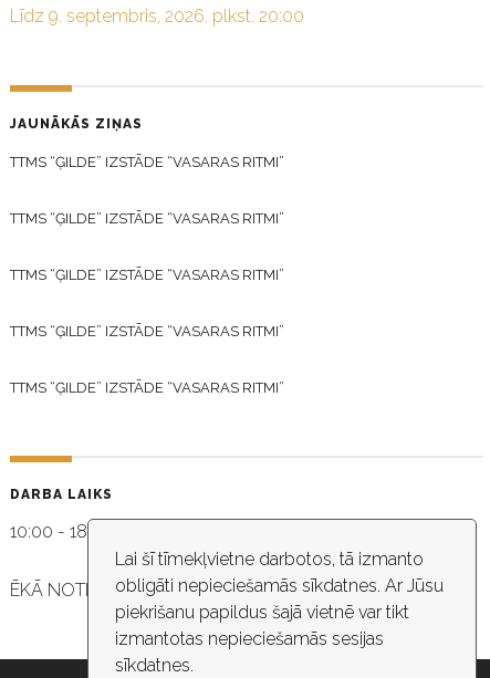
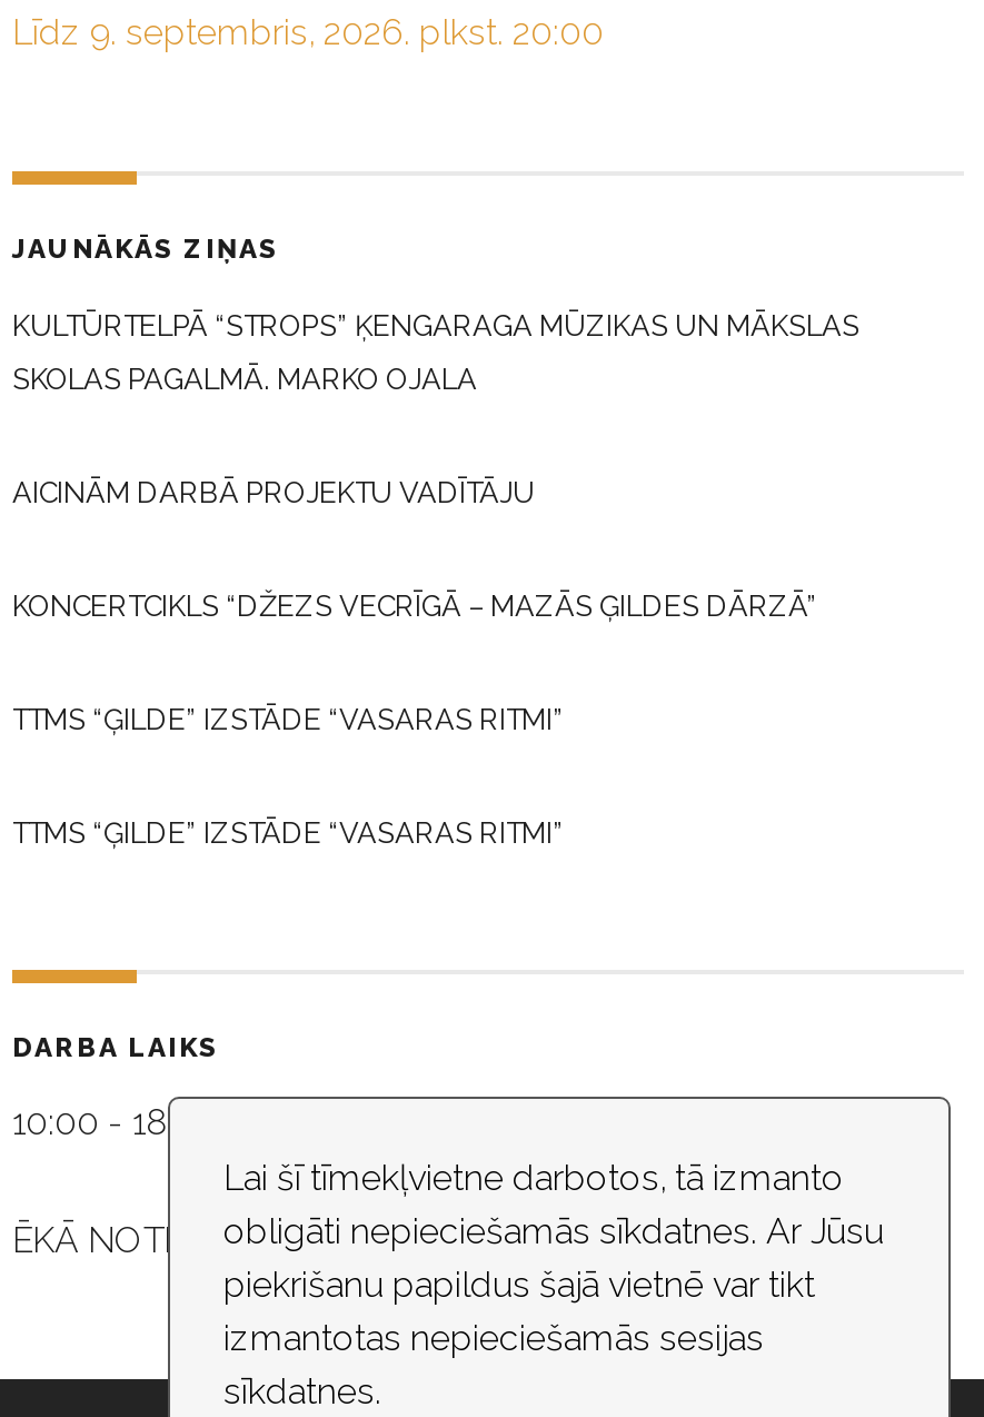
- TTMS “ĢILDE” IZSTĀDE “VASARAS RITMI”
- TTMS “ĢILDE” IZSTĀDE “VASARAS RITMI”
- TTMS “ĢILDE” IZSTĀDE “VASARAS RITMI”
+ KULTŪRTELPĀ “STROPS” ĶENGARAGA MŪZIKAS UN MĀKSLAS
+ SKOLAS PAGALMĀ. MARKO OJALA
+ AICINĀM DARBĀ PROJEKTU VADĪTĀJU
+ KONCERTCIKLS “DŽEZS VECRĪGĀ – MAZĀS ĢILDES DĀRZĀ”
